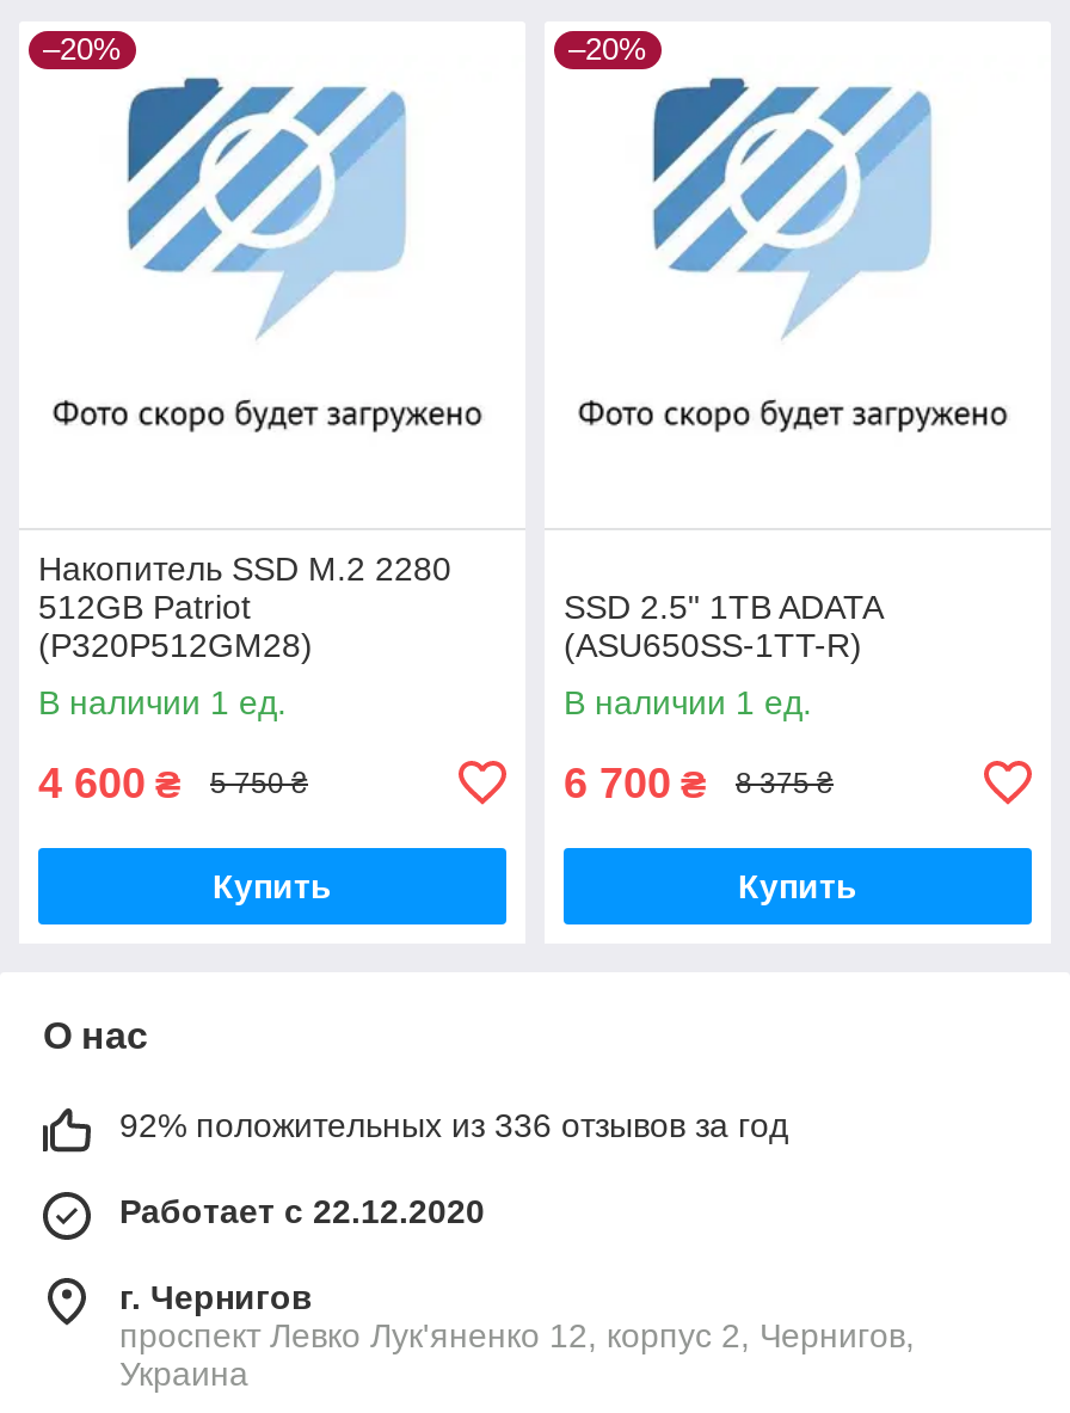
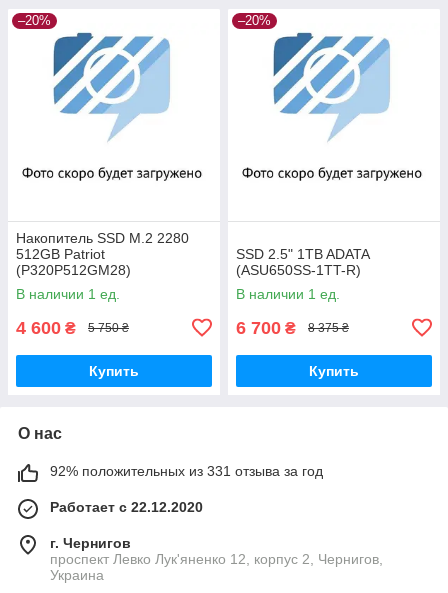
- 92% положительных из 336 отзывов за год
+ 92% положительных из 331 отзыва за год
